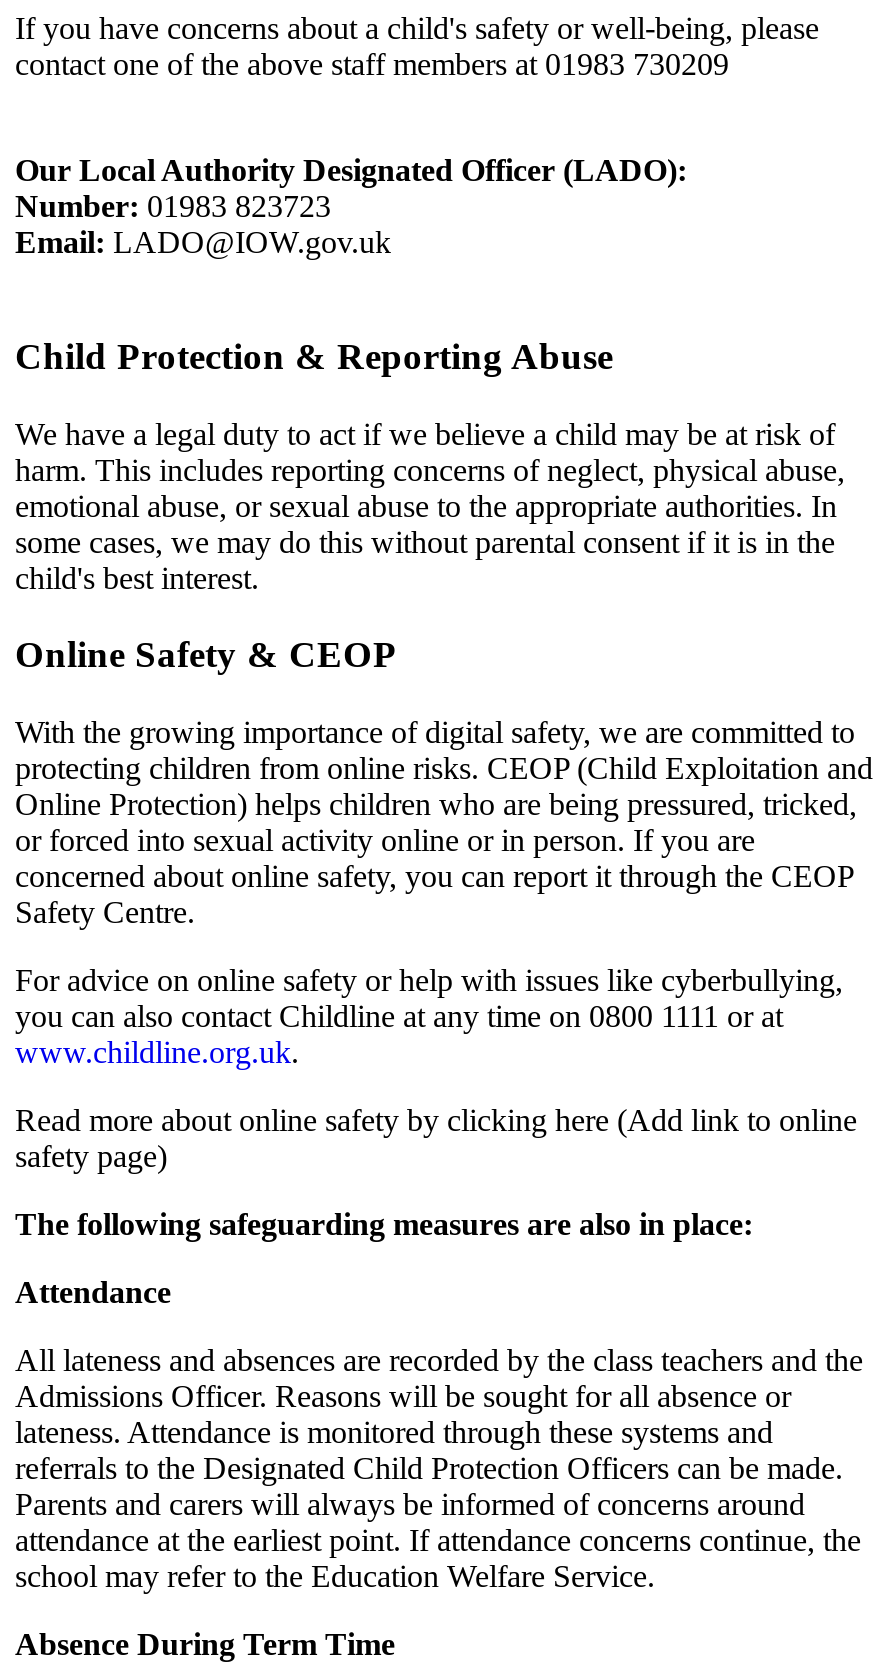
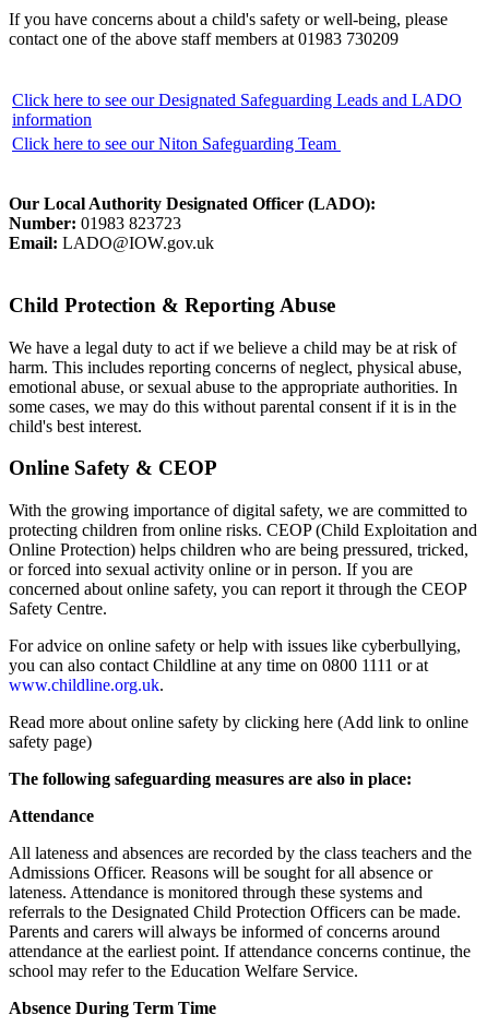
+ Click here to see our Designated Safeguarding Leads and LADO
+ information
+ Click here to see our Niton Safeguarding Team
